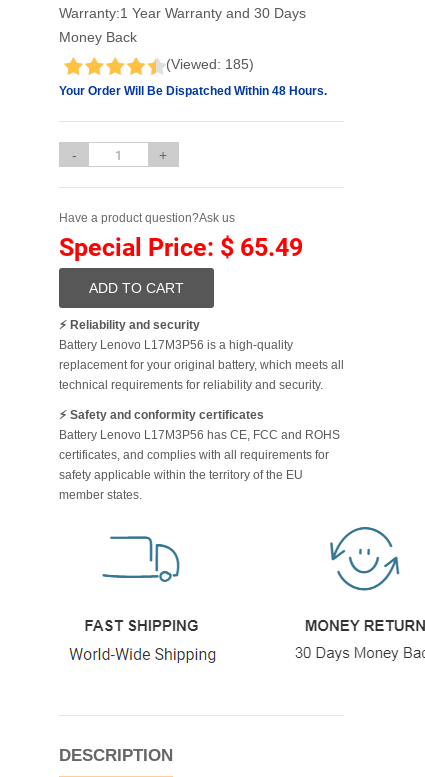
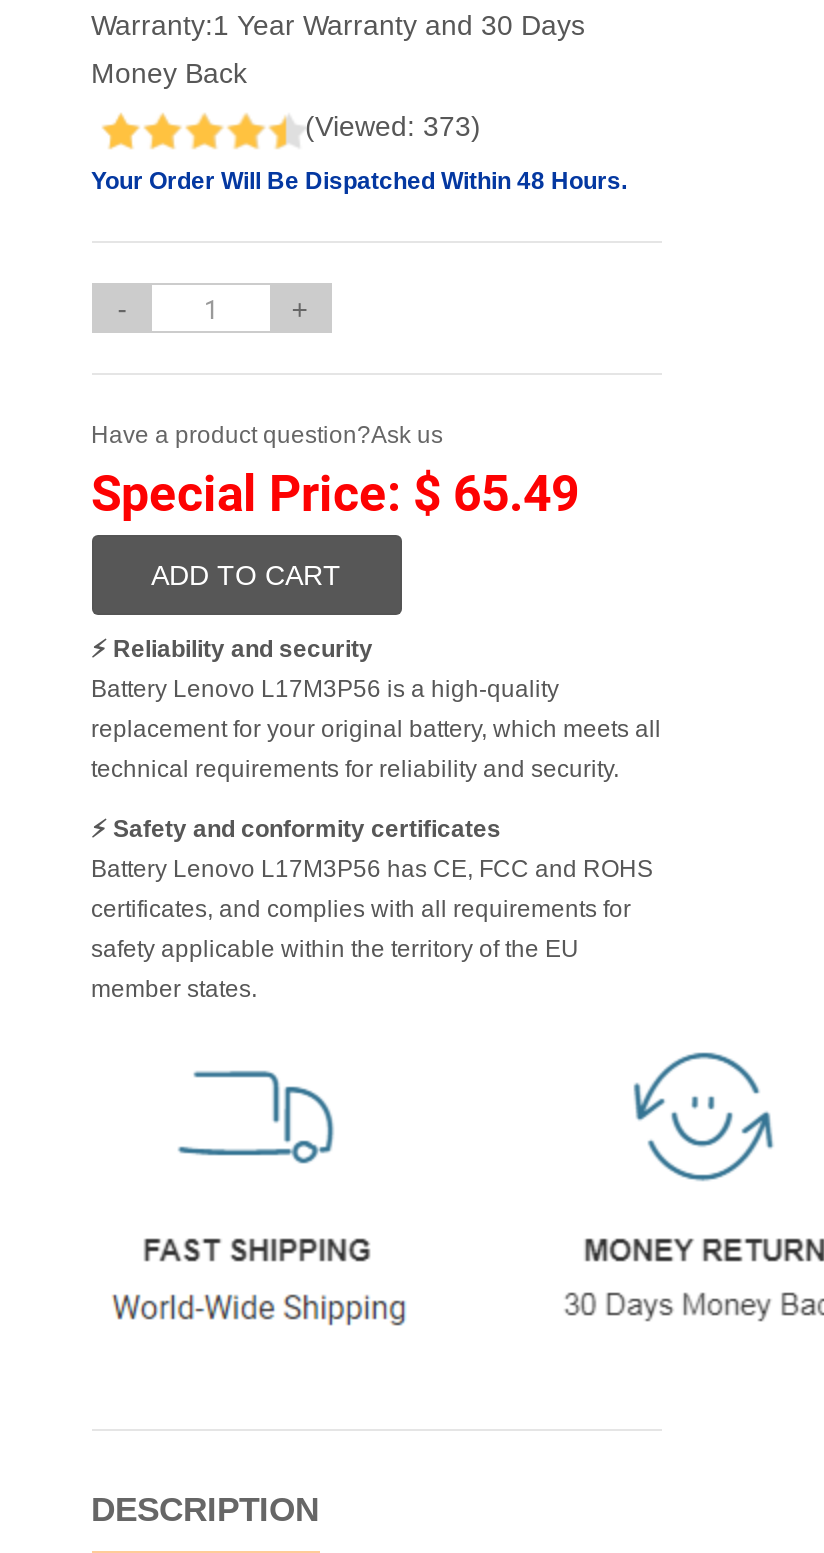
- (Viewed: 185)
+ (Viewed: 373)
